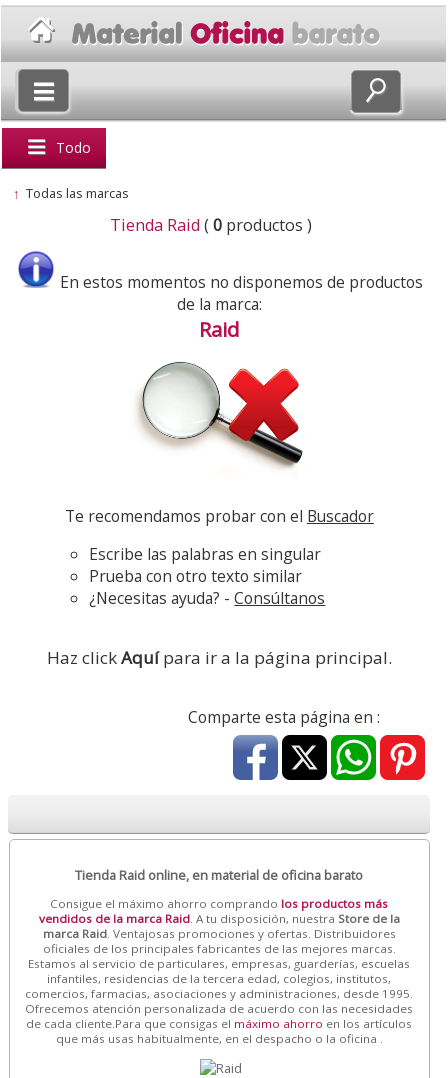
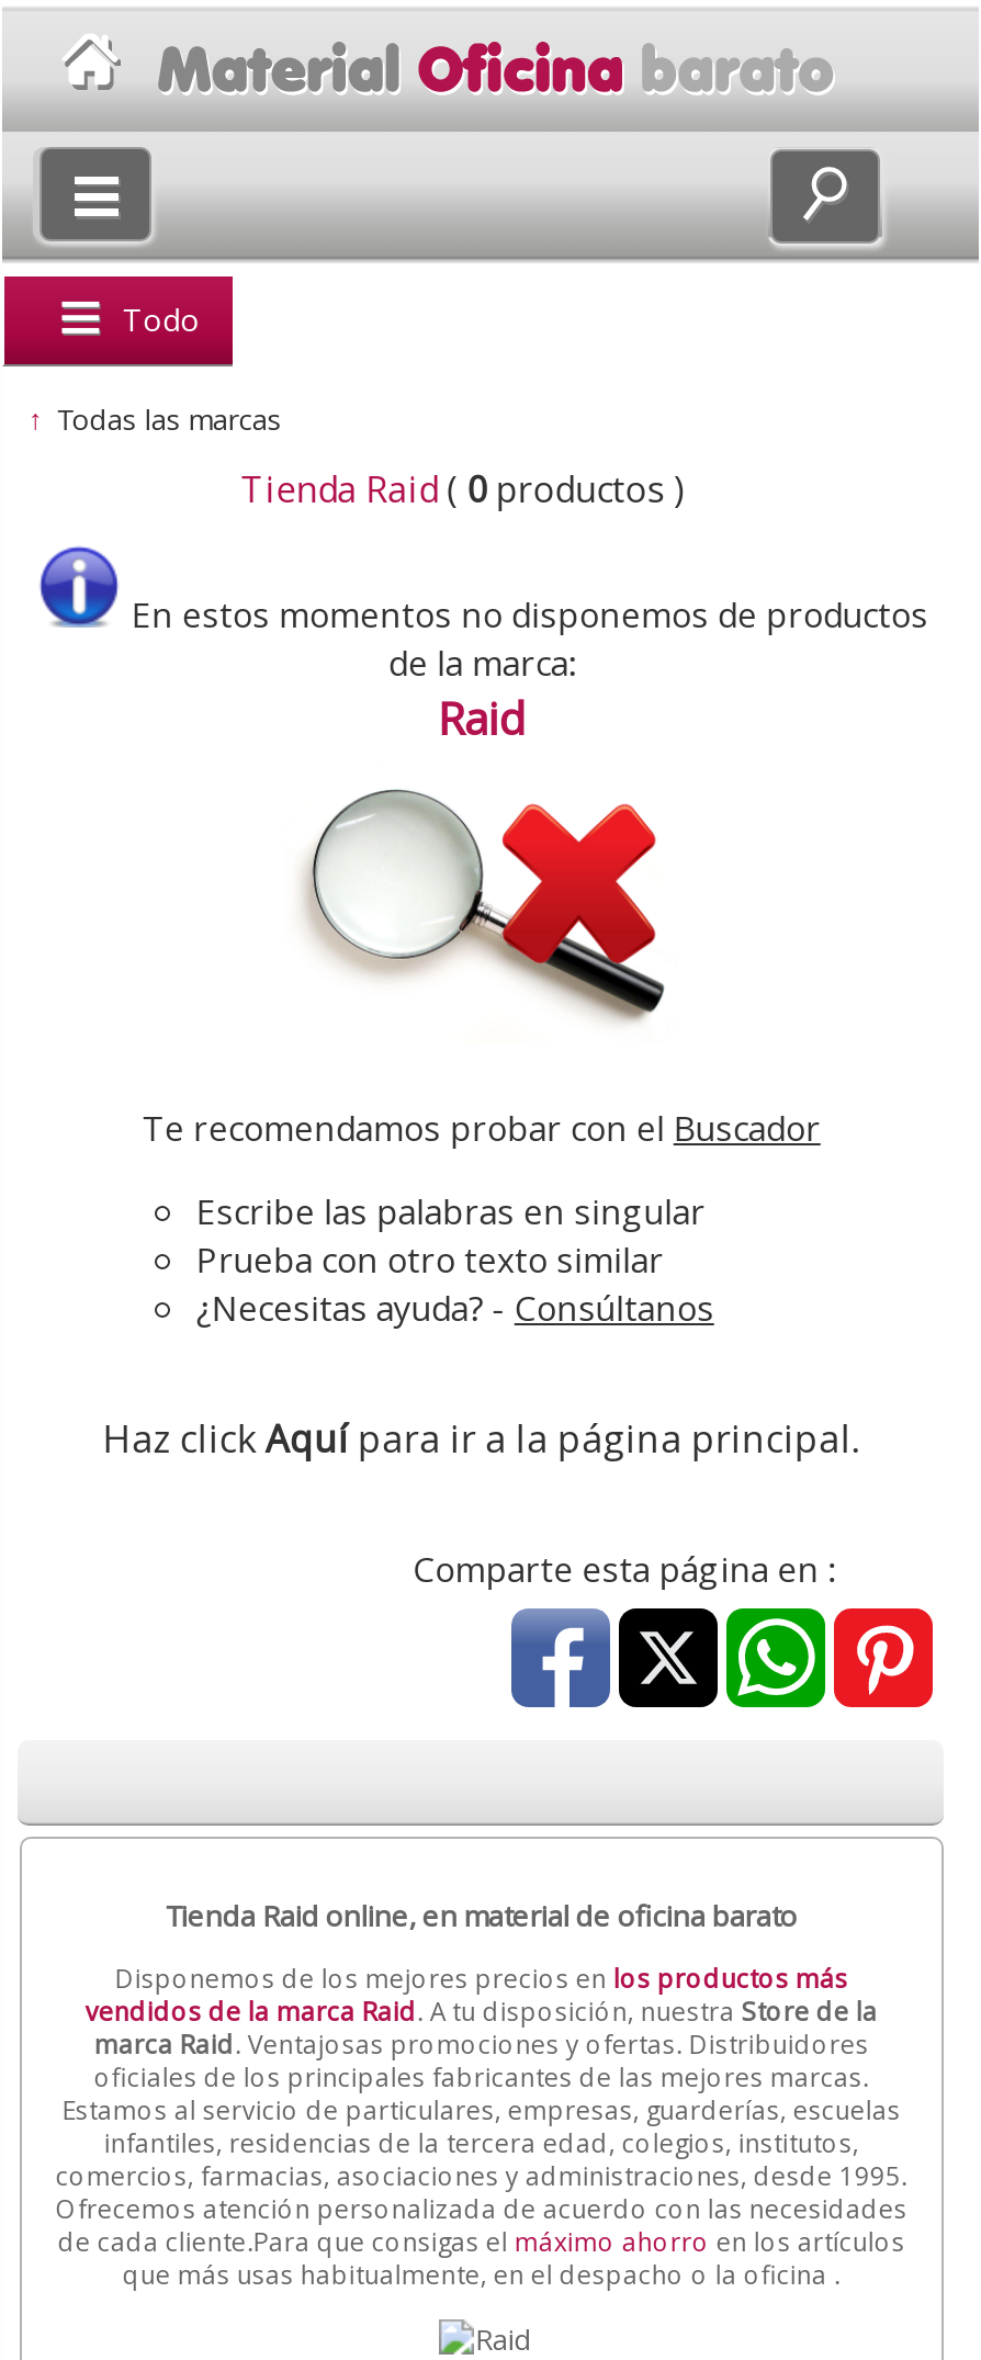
- Consigue el máximo ahorro comprando los productos más
+ Disponemos de los mejores precios en los productos más
